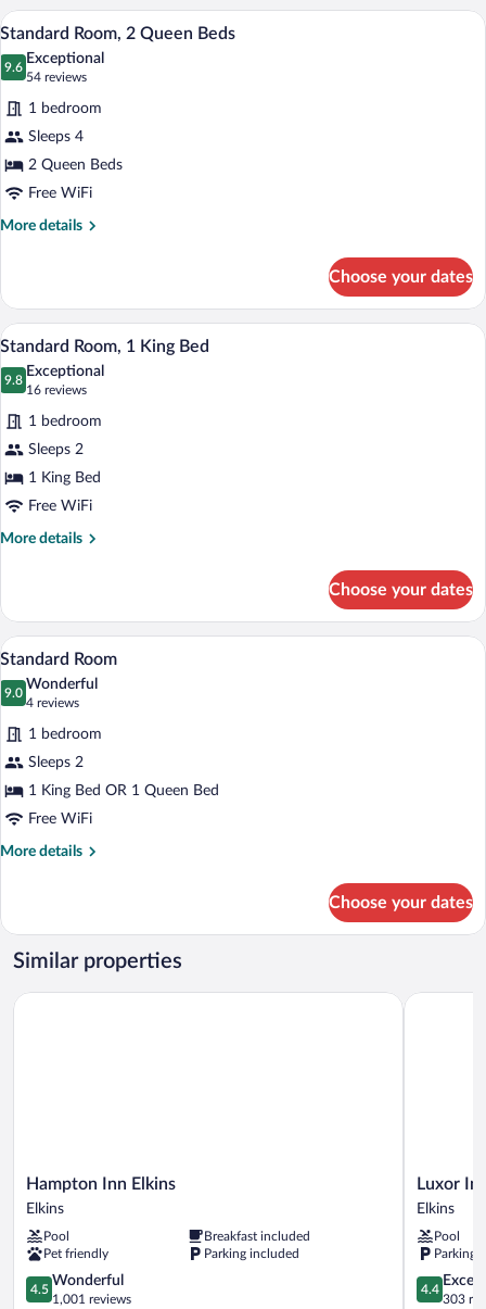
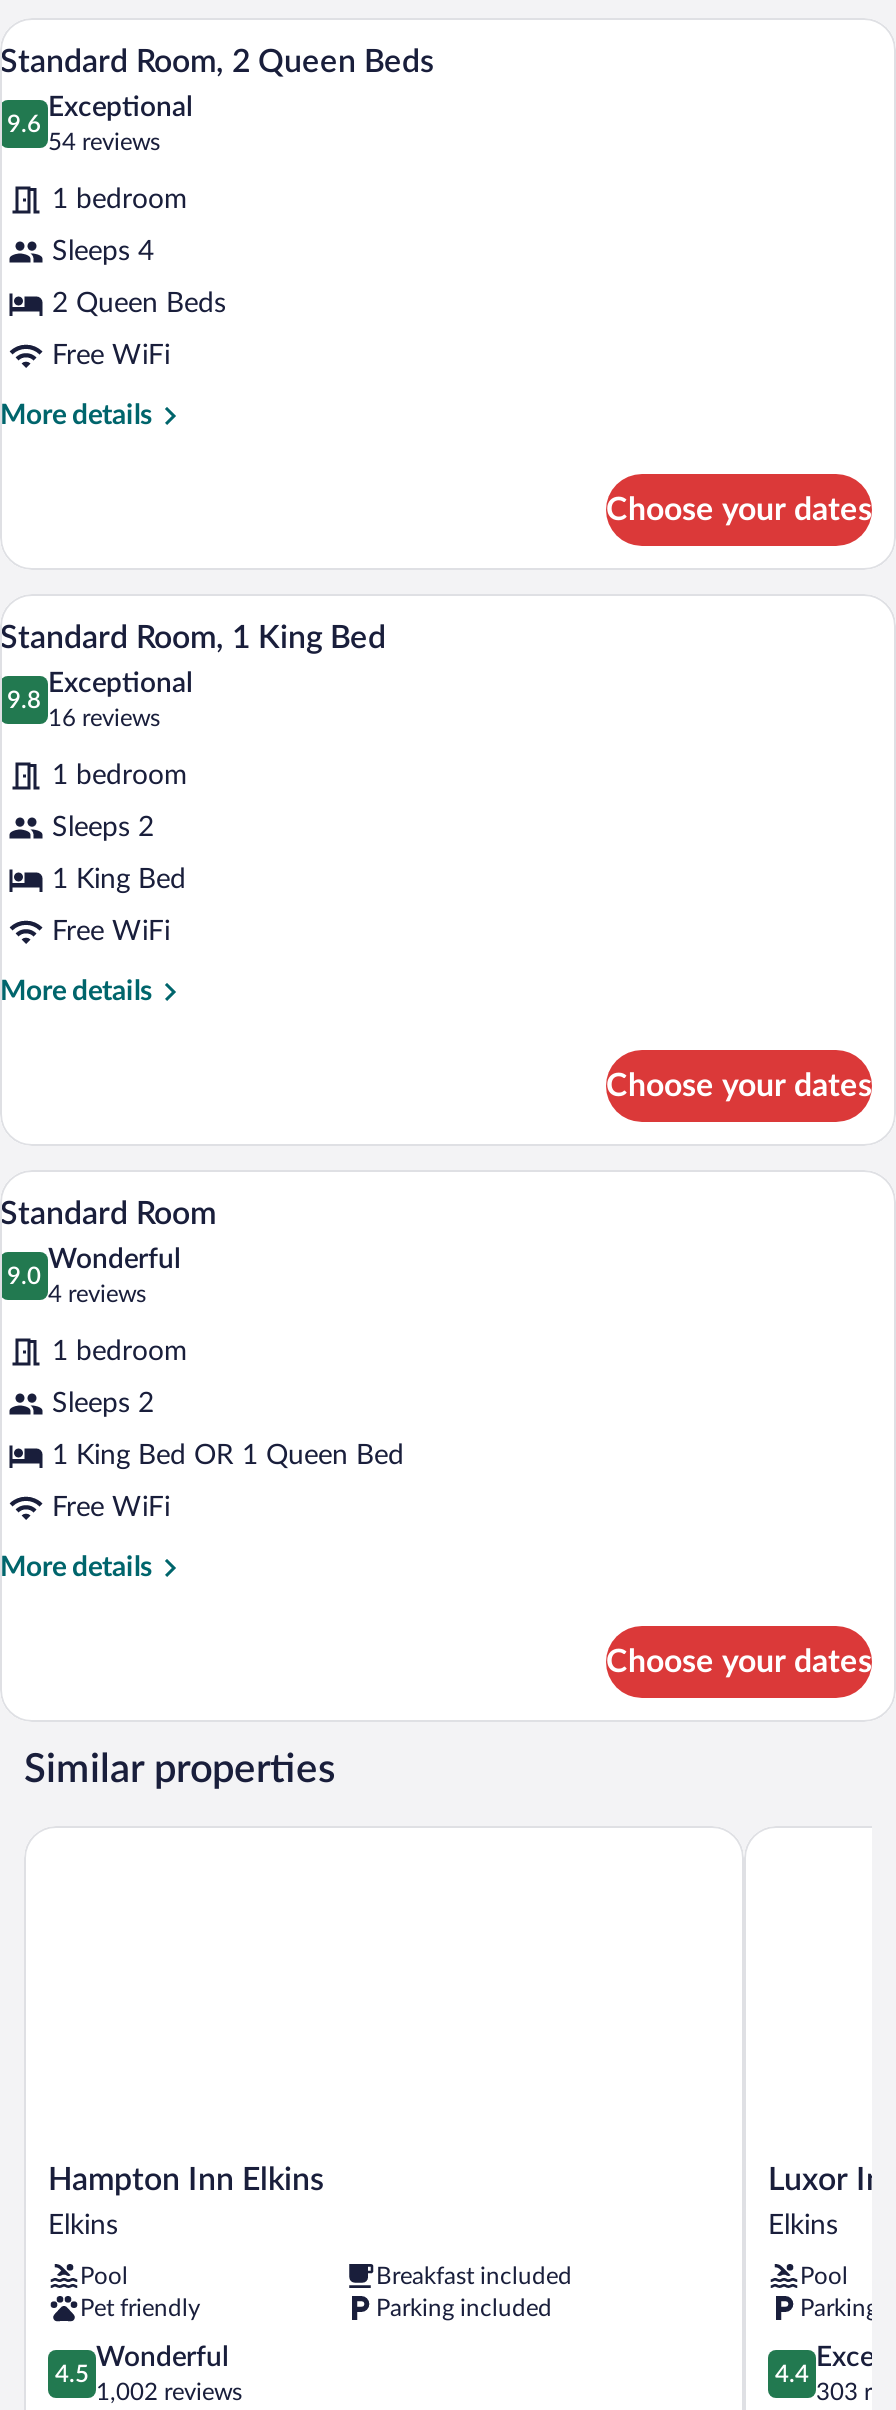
- 1,001 reviews
+ 1,002 reviews
